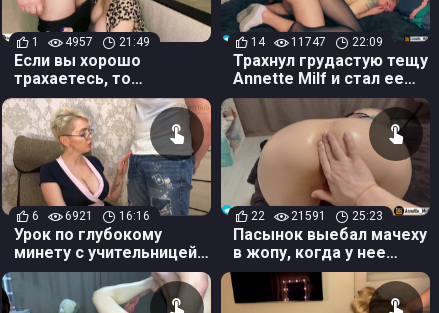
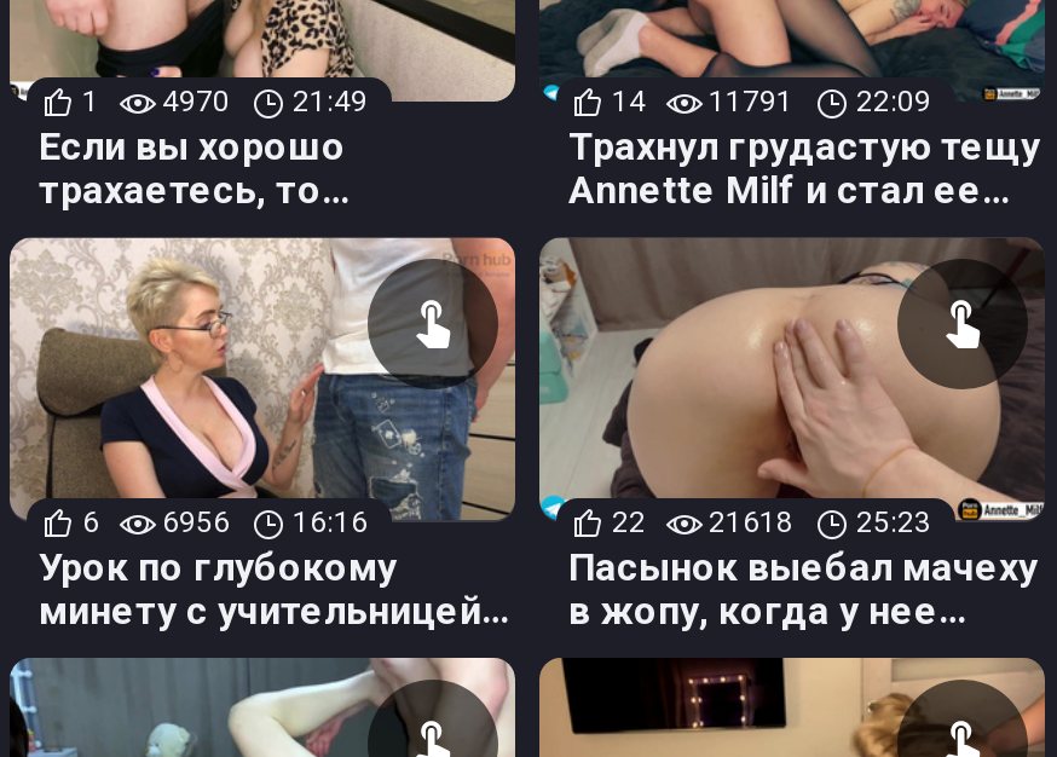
- 1 4957 21:49
+ 1 4970 21:49

- 14 11747 22:09
+ 14 11791 22:09

- 6 6921 16:16
+ 6 6956 16:16

- 22 21591 25:23
+ 22 21618 25:23
